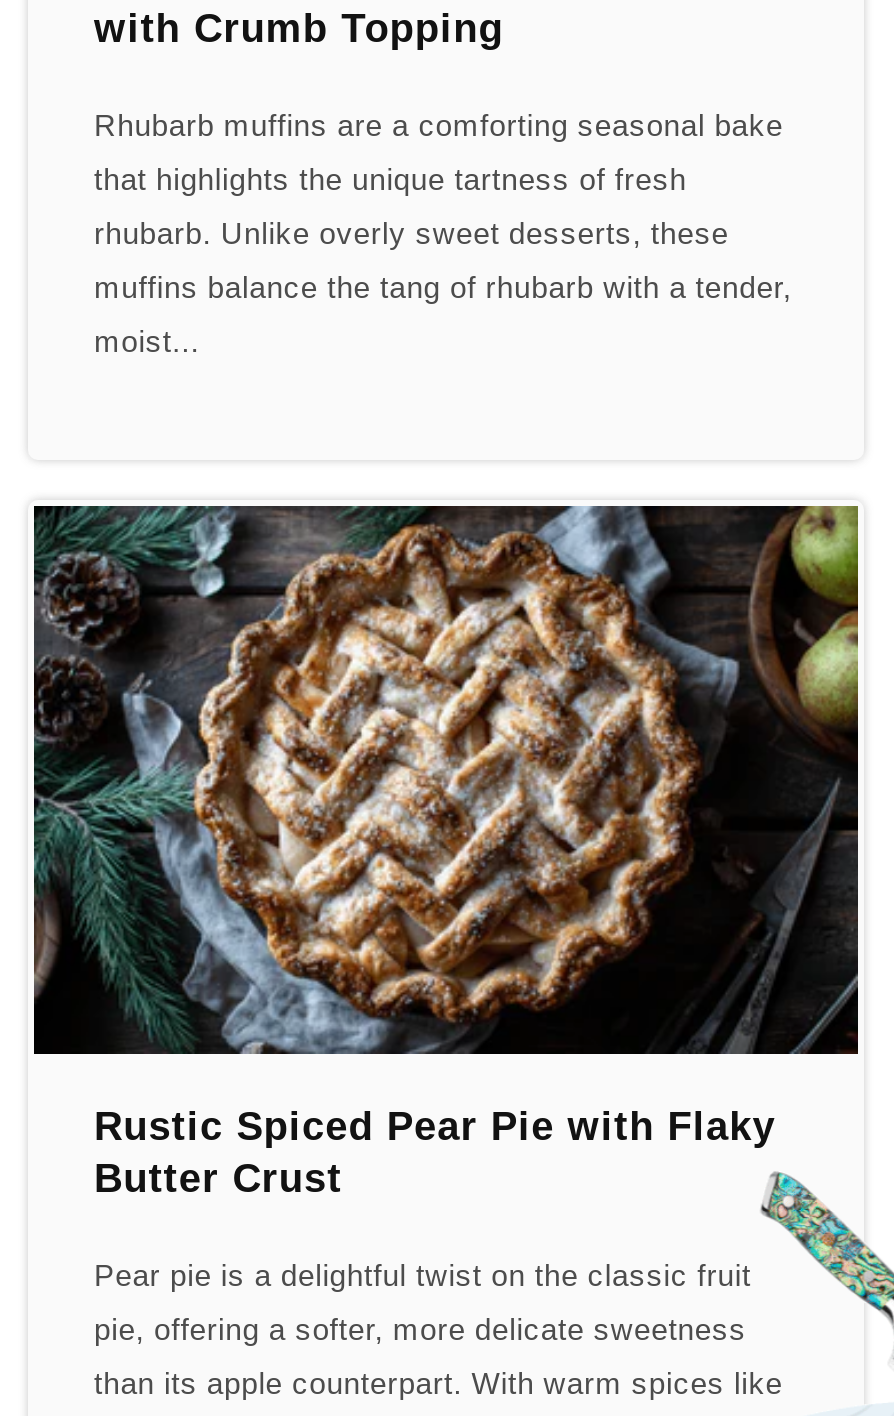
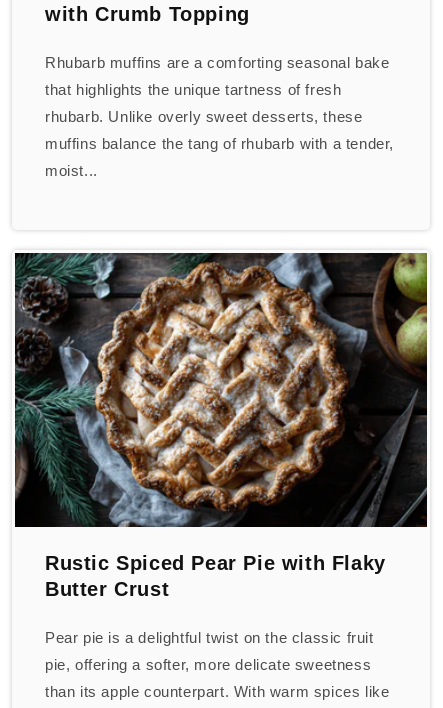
- [image]
